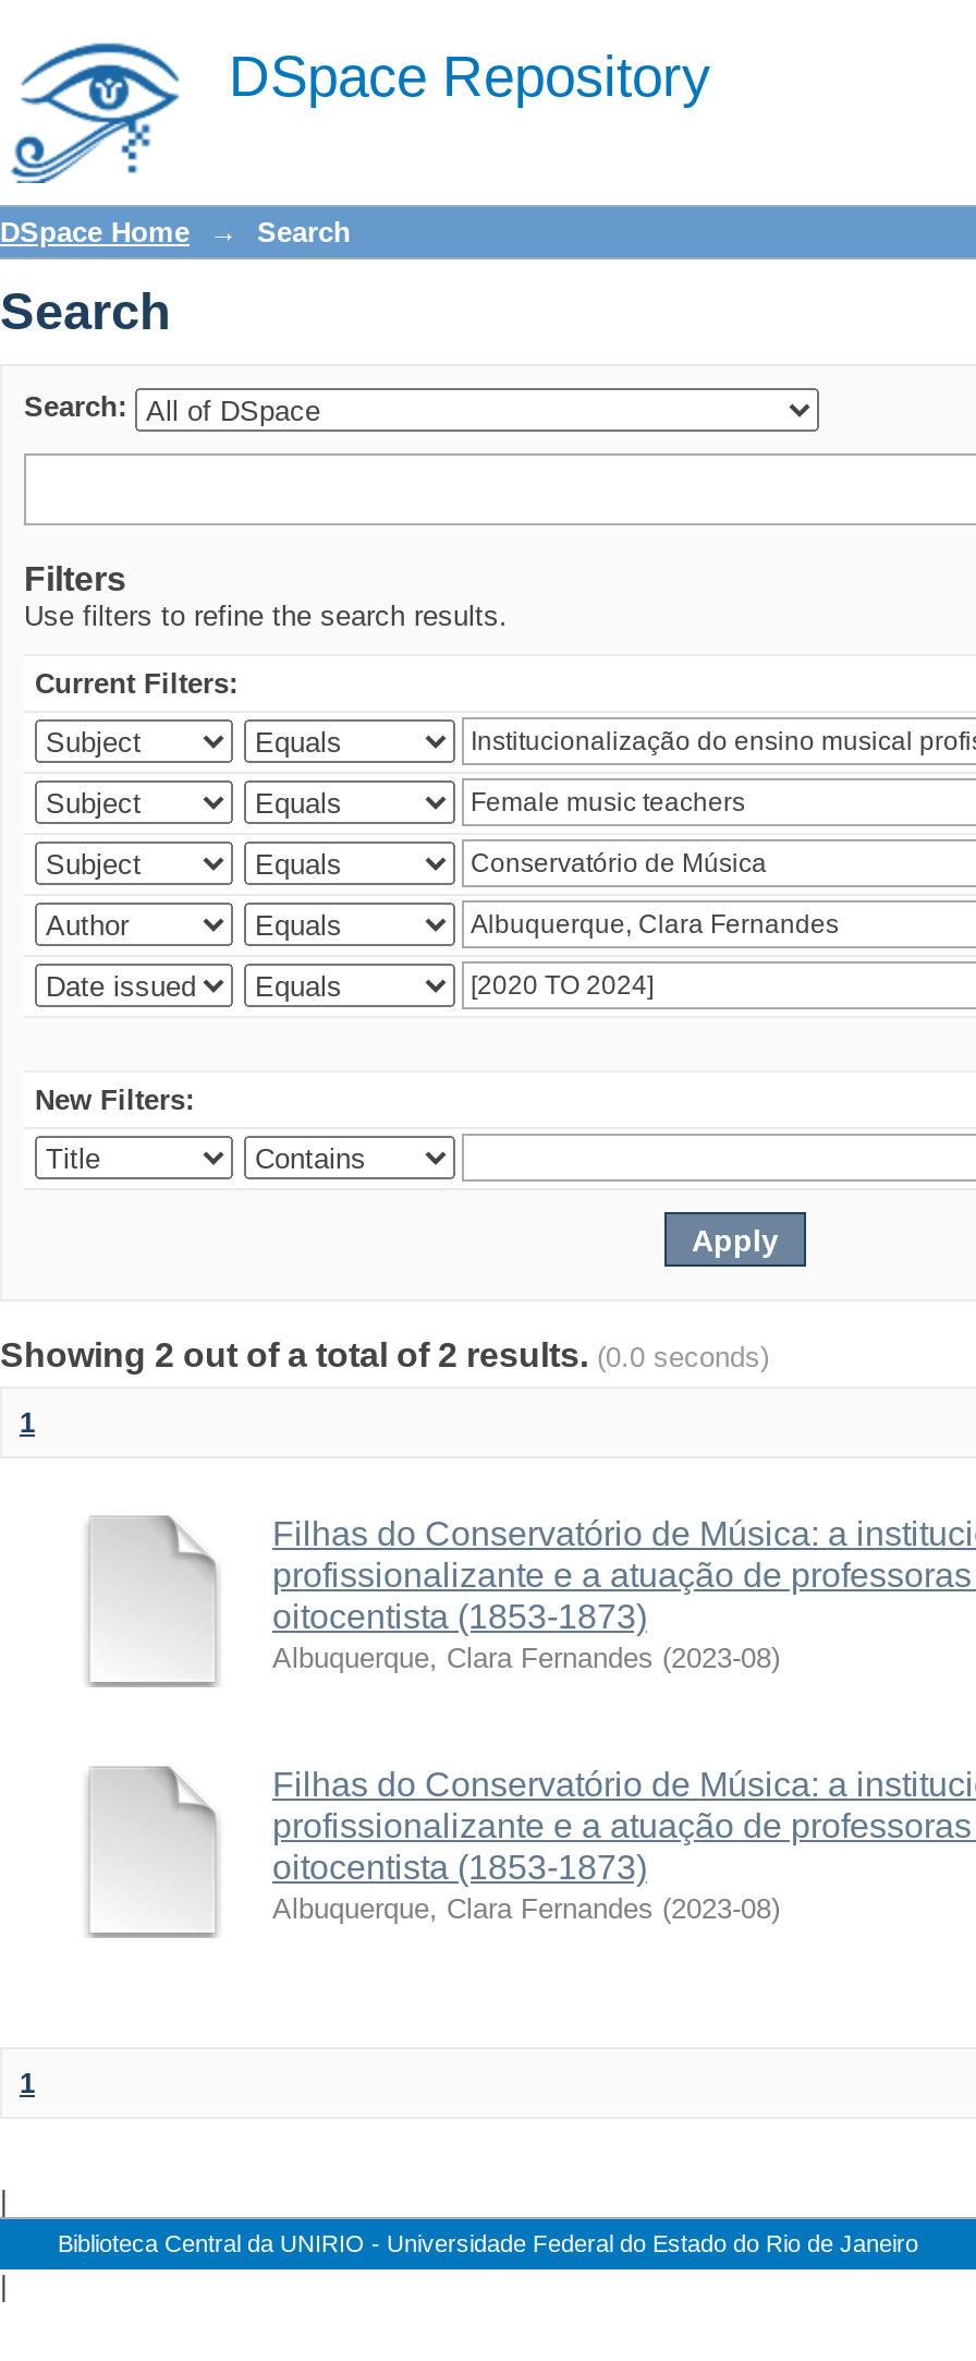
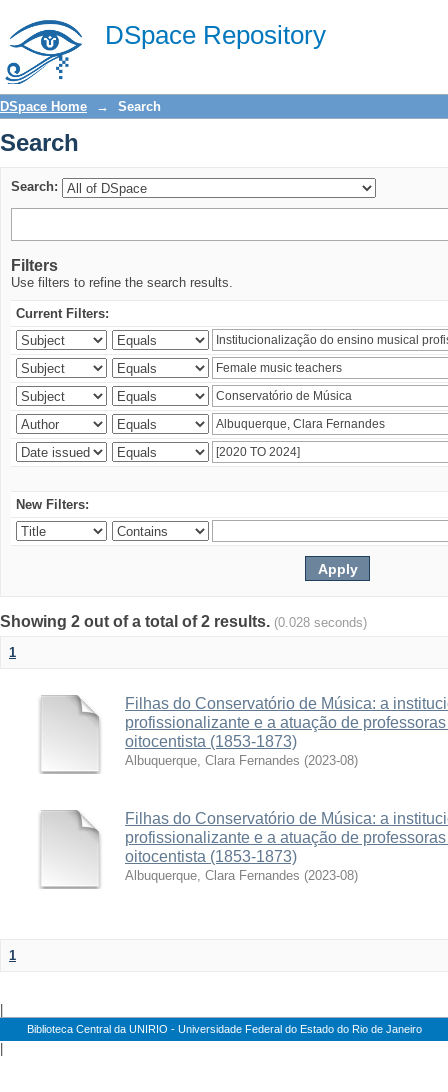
- Showing 2 out of a total of 2 results. (0.0 seconds)
+ Showing 2 out of a total of 2 results. (0.028 seconds)
